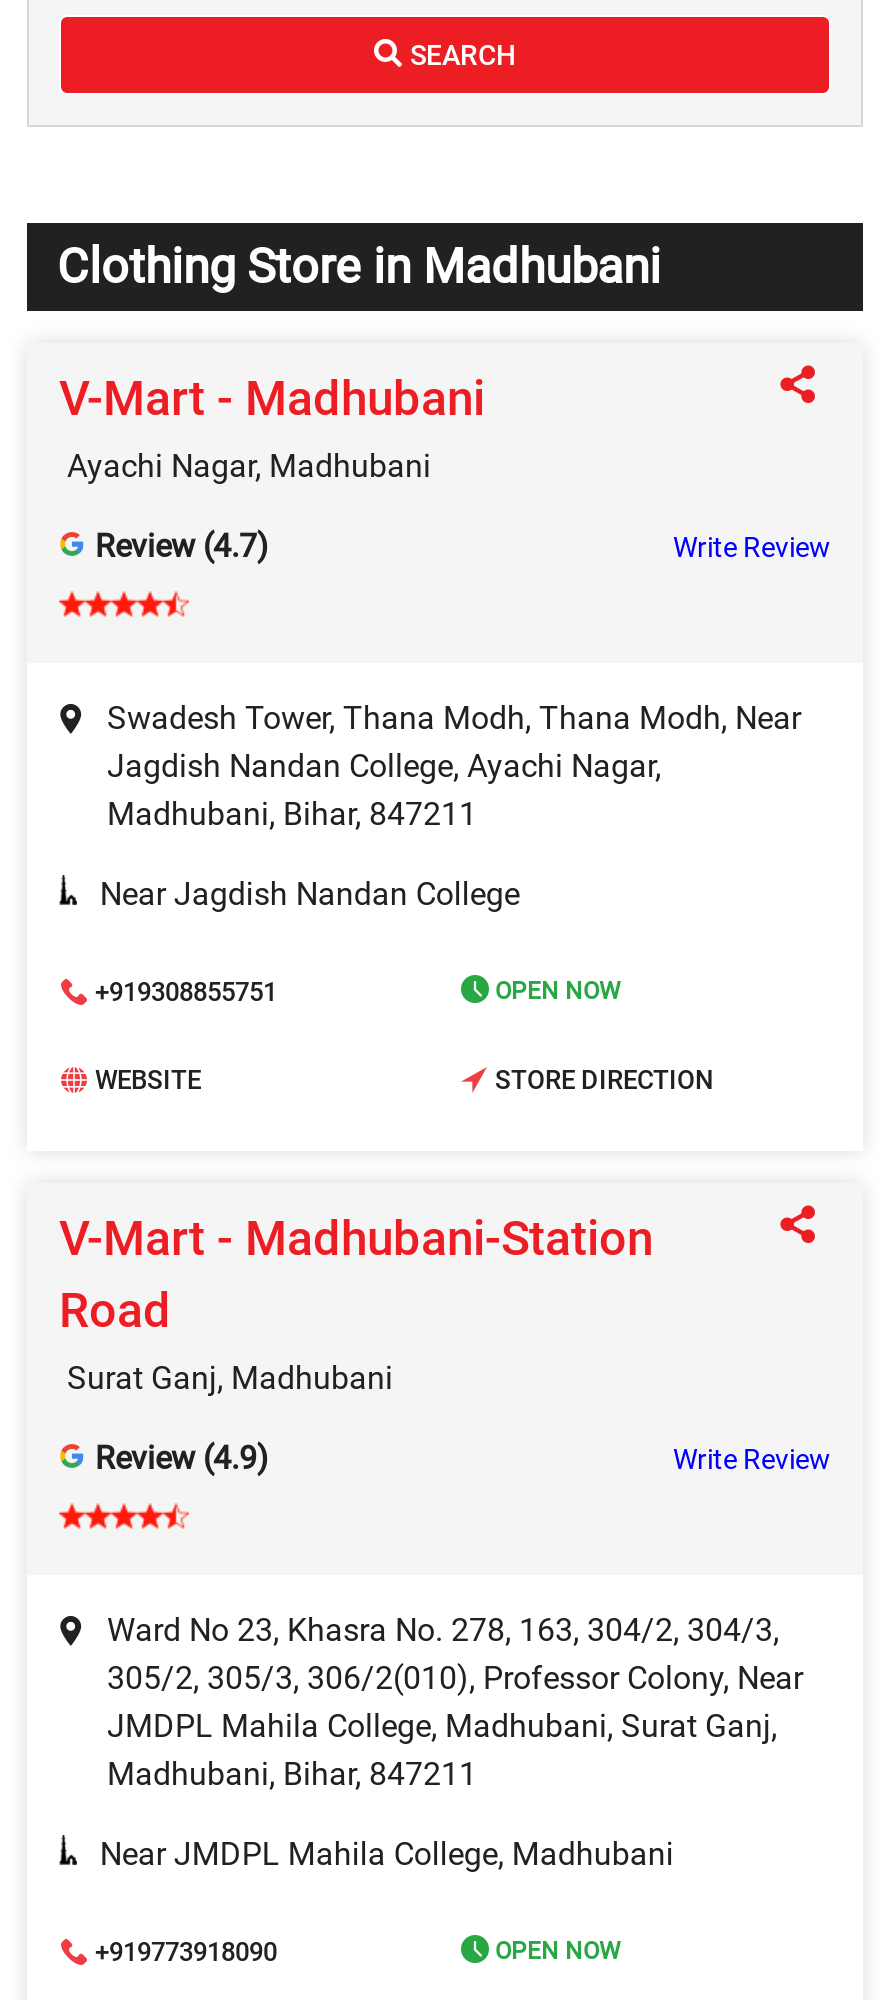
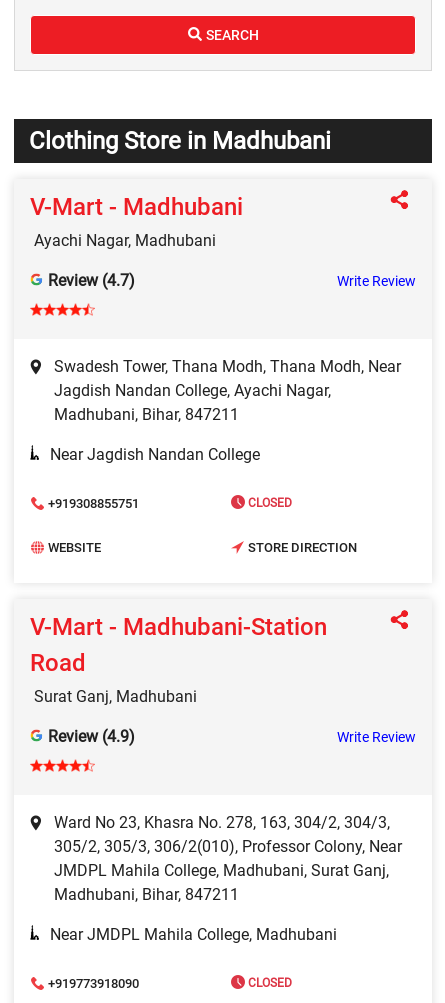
- OPEN NOW
+ CLOSED

- OPEN NOW
+ CLOSED
